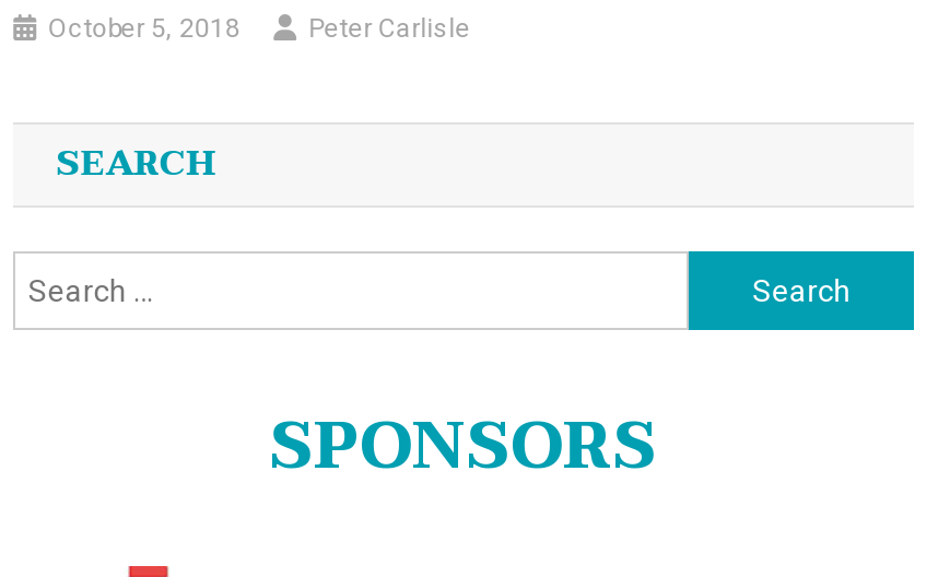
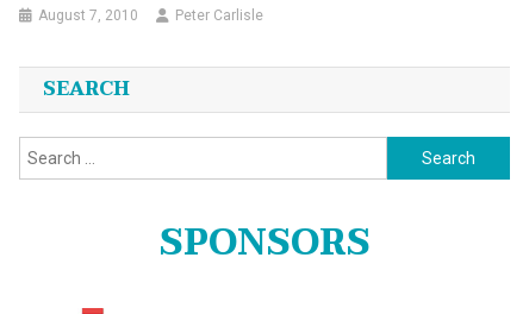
- October 5, 2018
+ August 7, 2010
